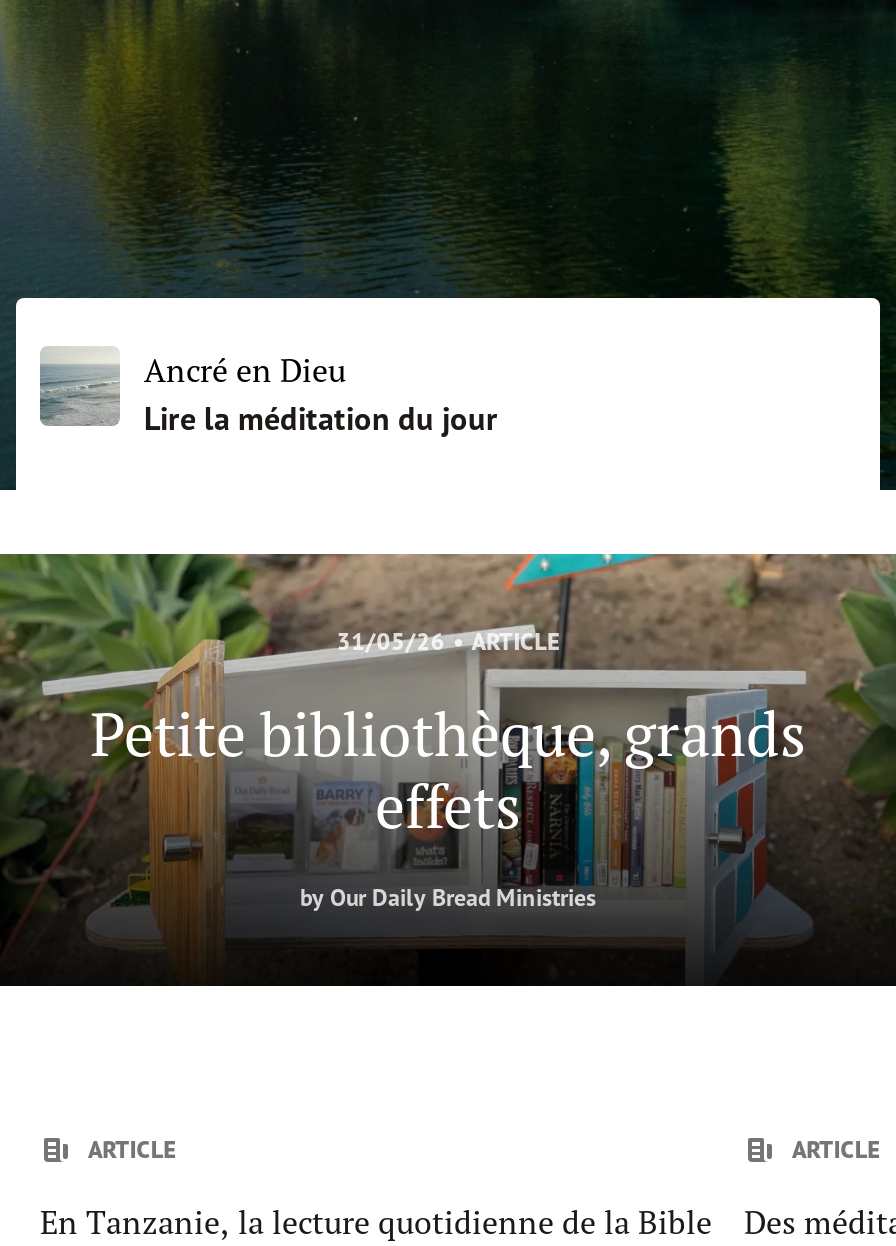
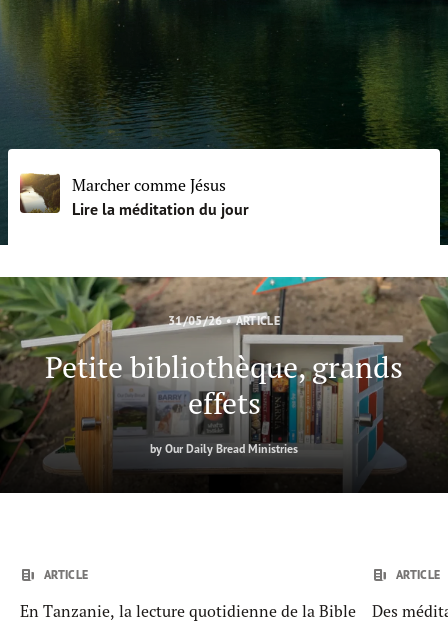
- [image]
- Ancré en Dieu
+ [image]
+ Marcher comme Jésus
